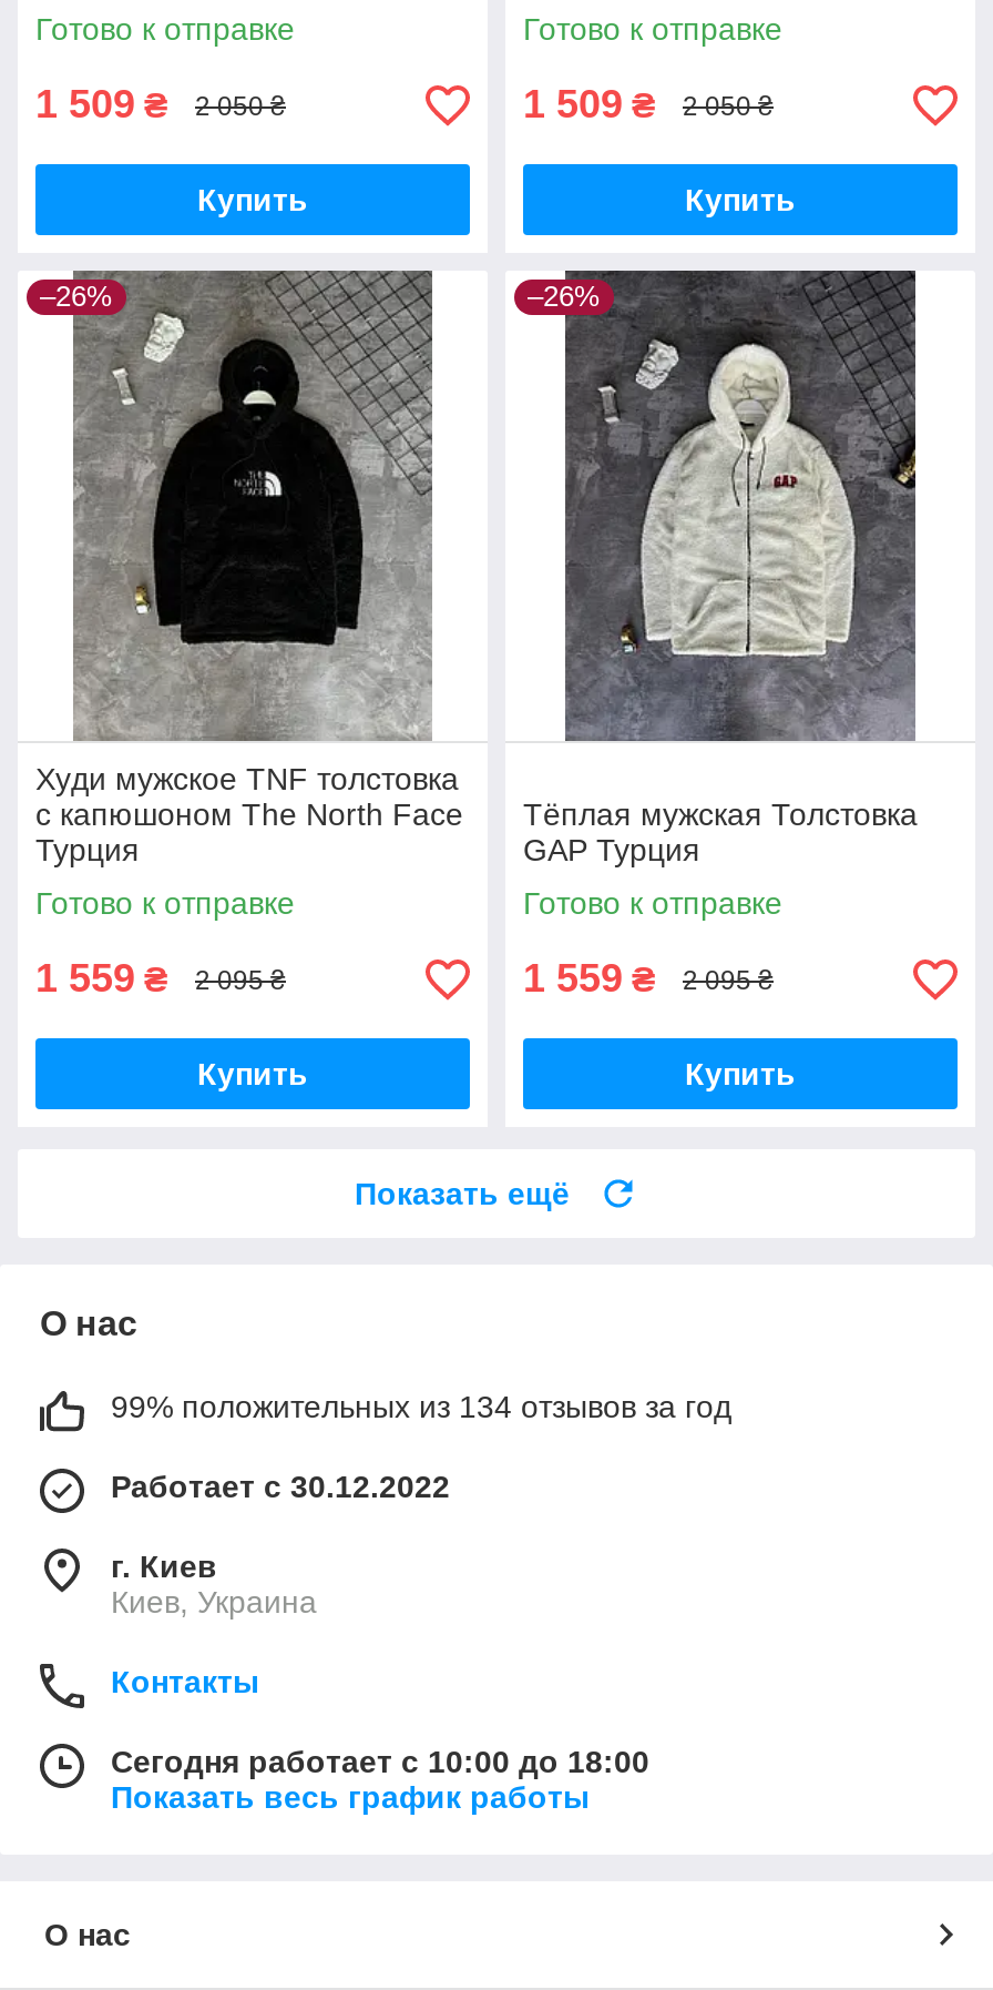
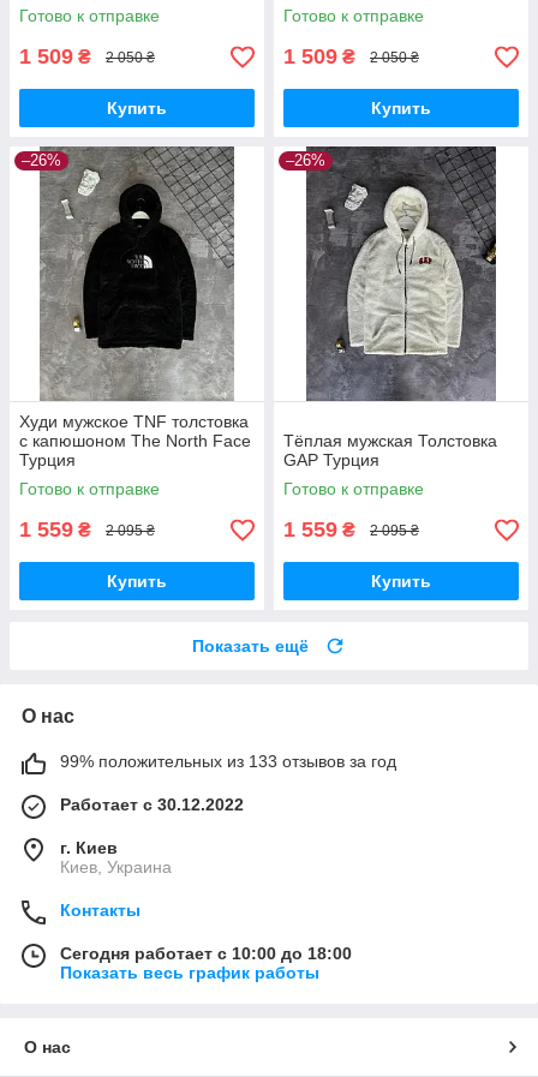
- 99% положительных из 134 отзывов за год
+ 99% положительных из 133 отзывов за год
